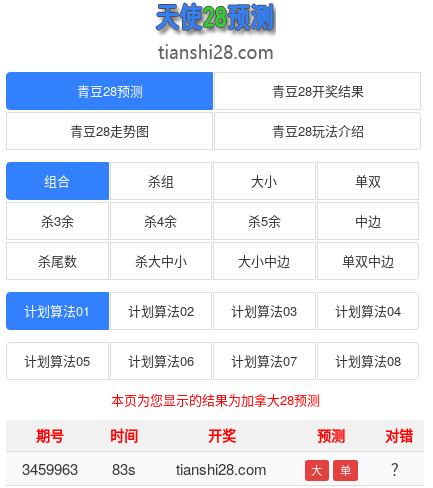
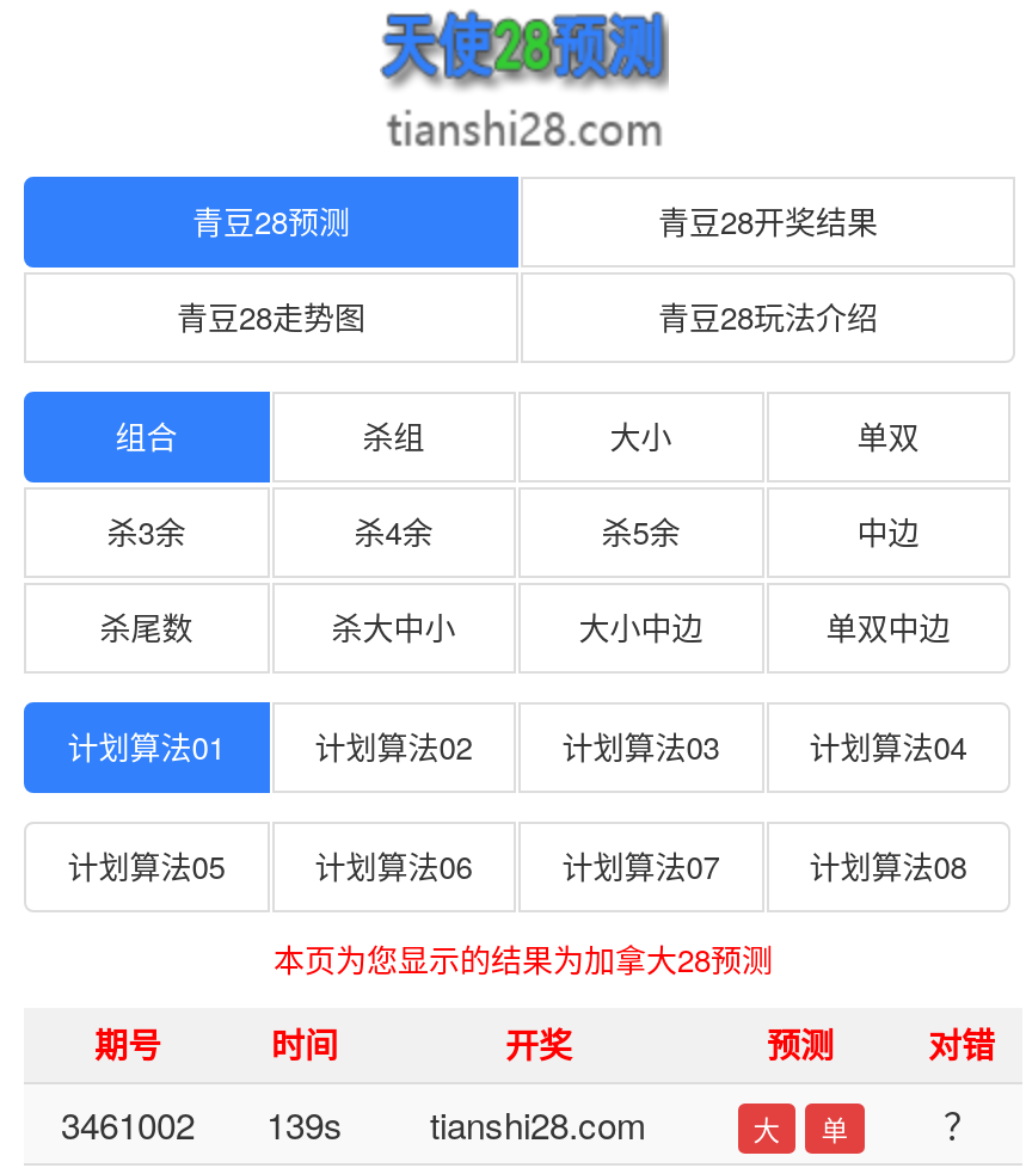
- 3459963
- 83s
+ 3461002
+ 139s
